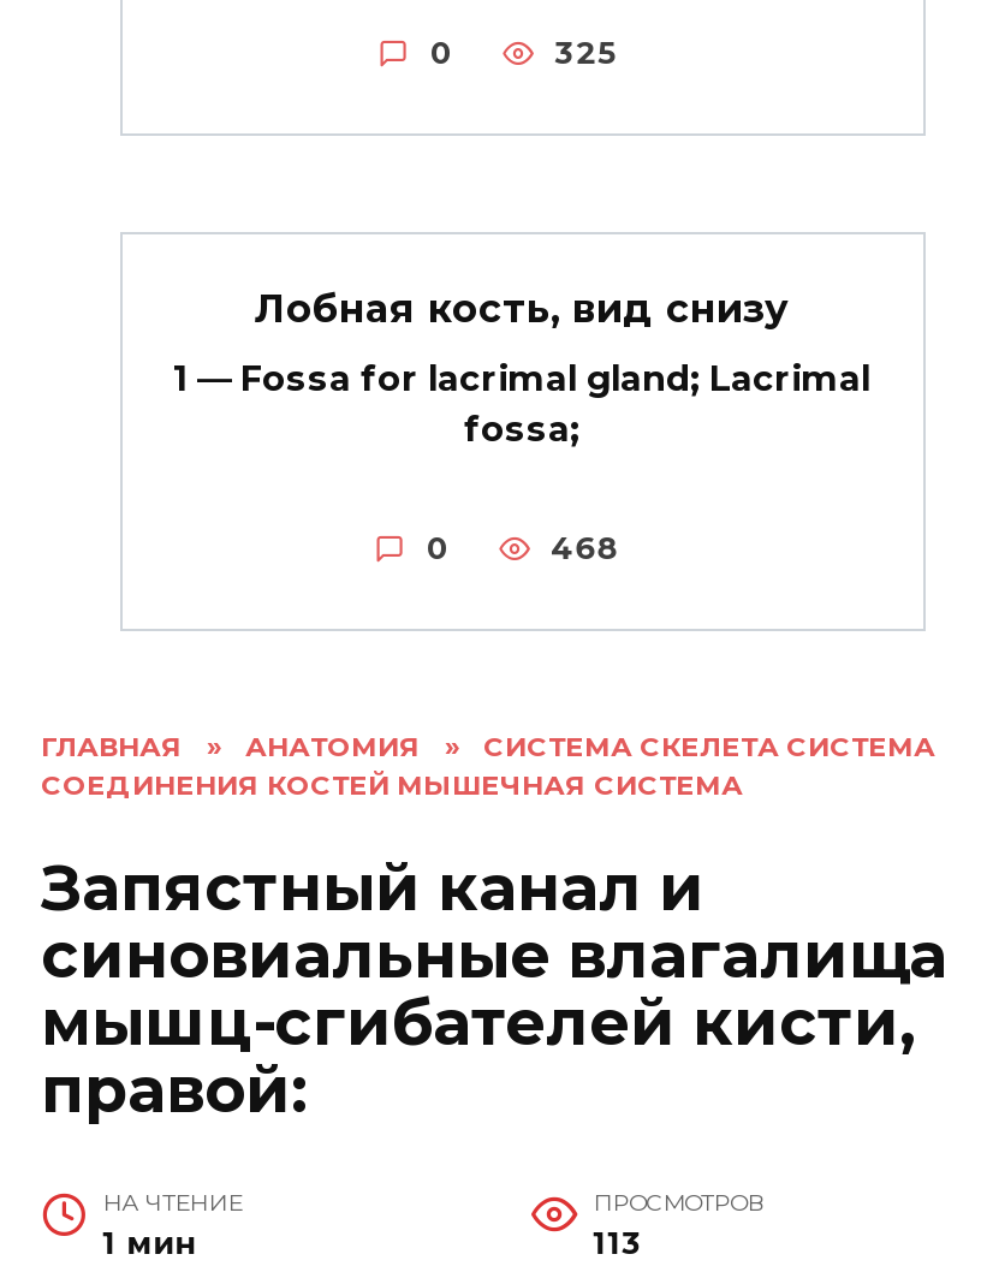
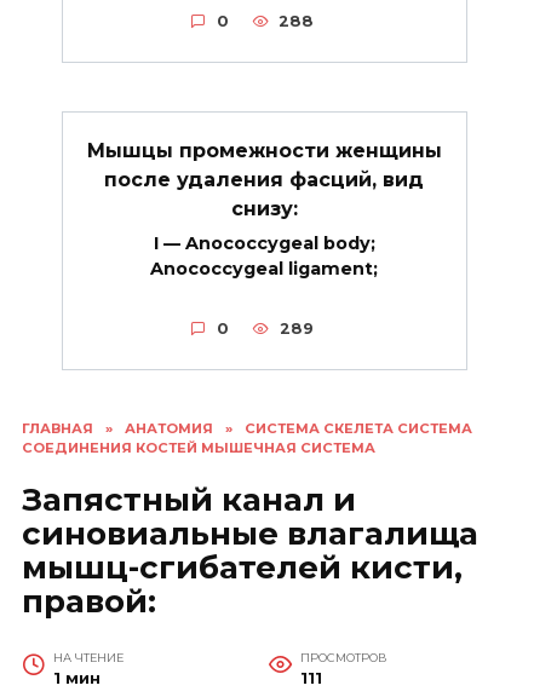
- 325
+ 288

- Лобная кость, вид снизу
+ Мышцы промежности женщины
+ после удаления фасций, вид
+ снизу:

- 1 — Fossa for lacrimal gland; Lacrimal
- fossa;
+ I — Anococcygeal body;
+ Anococcygeal ligament;

- 468
+ 289

- 113
+ 111
